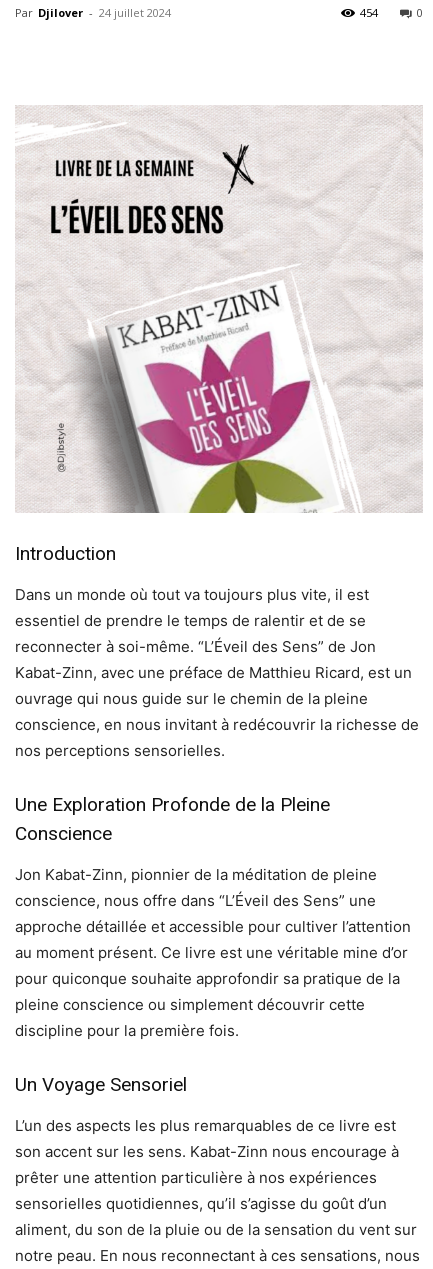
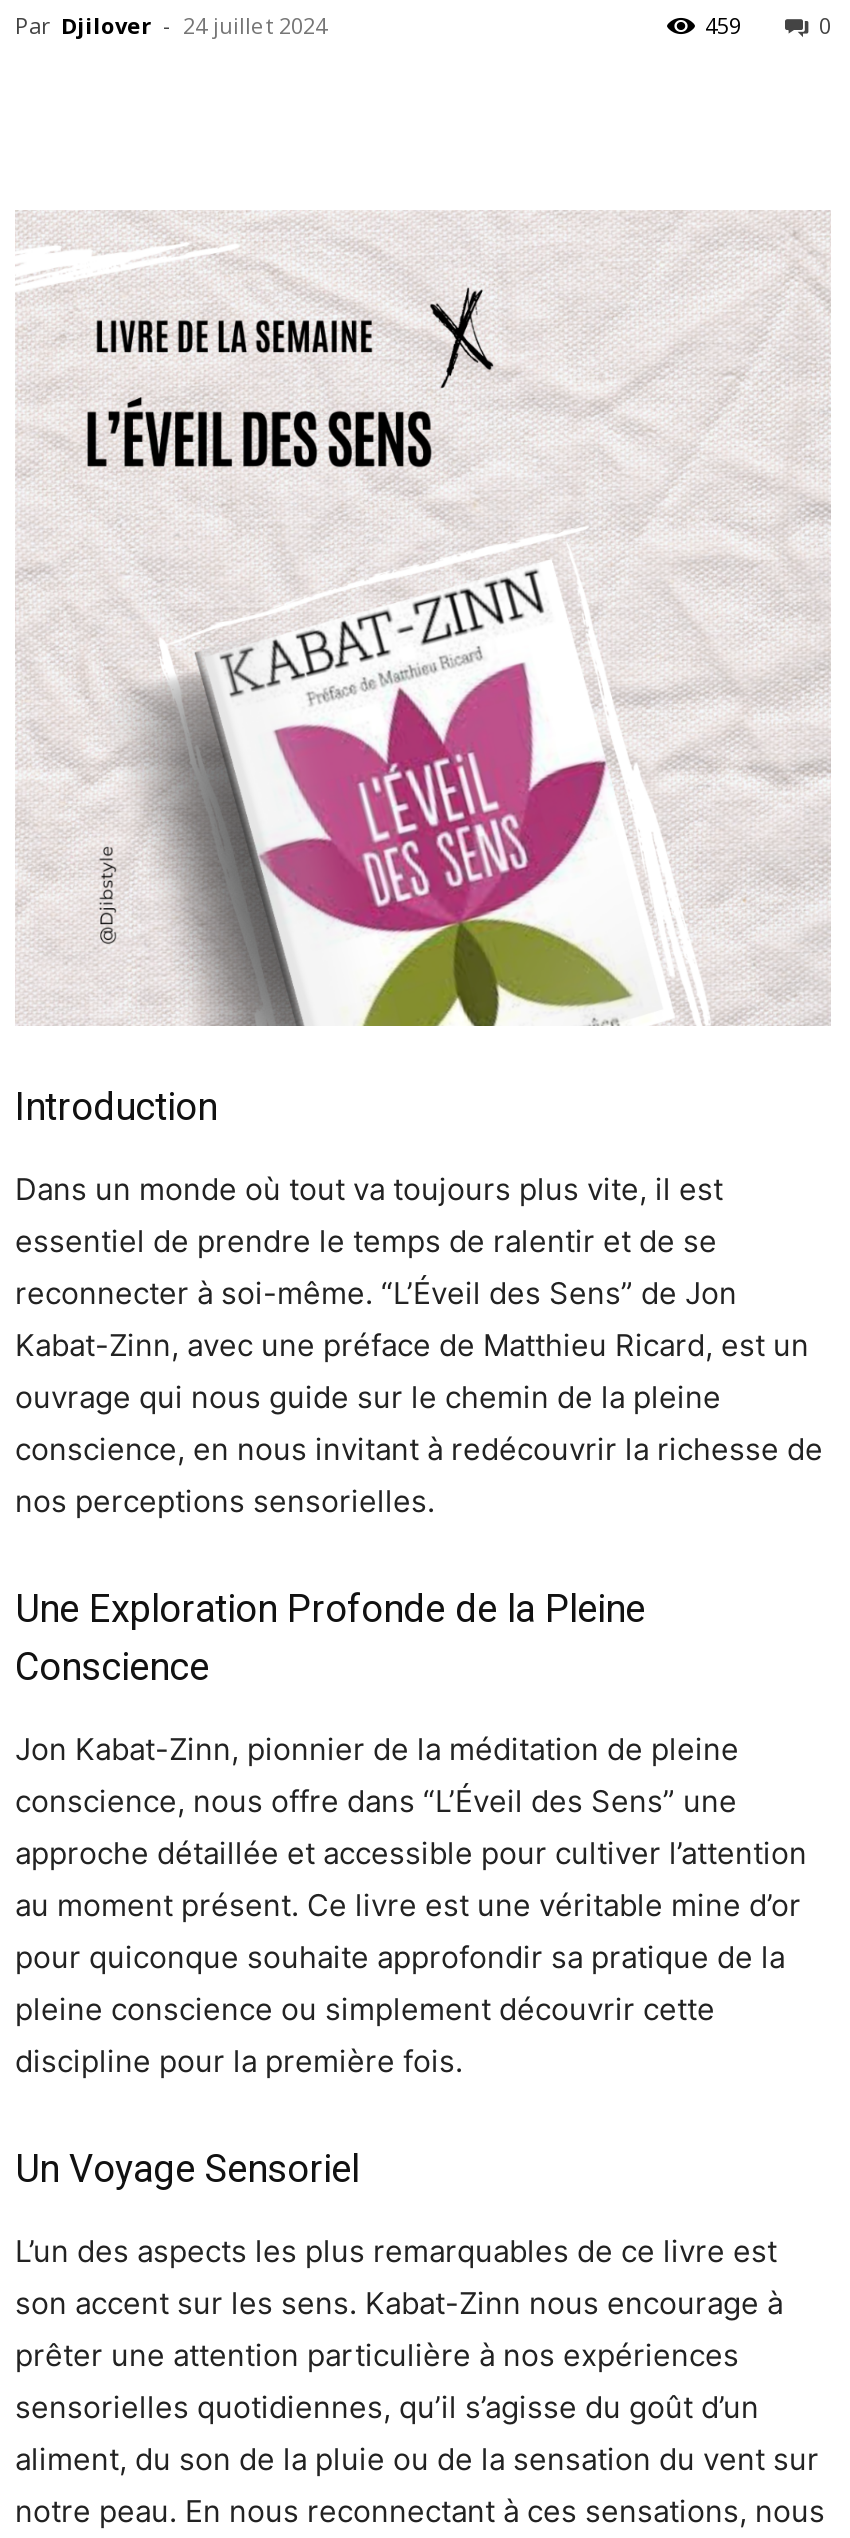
- 454
+ 459
